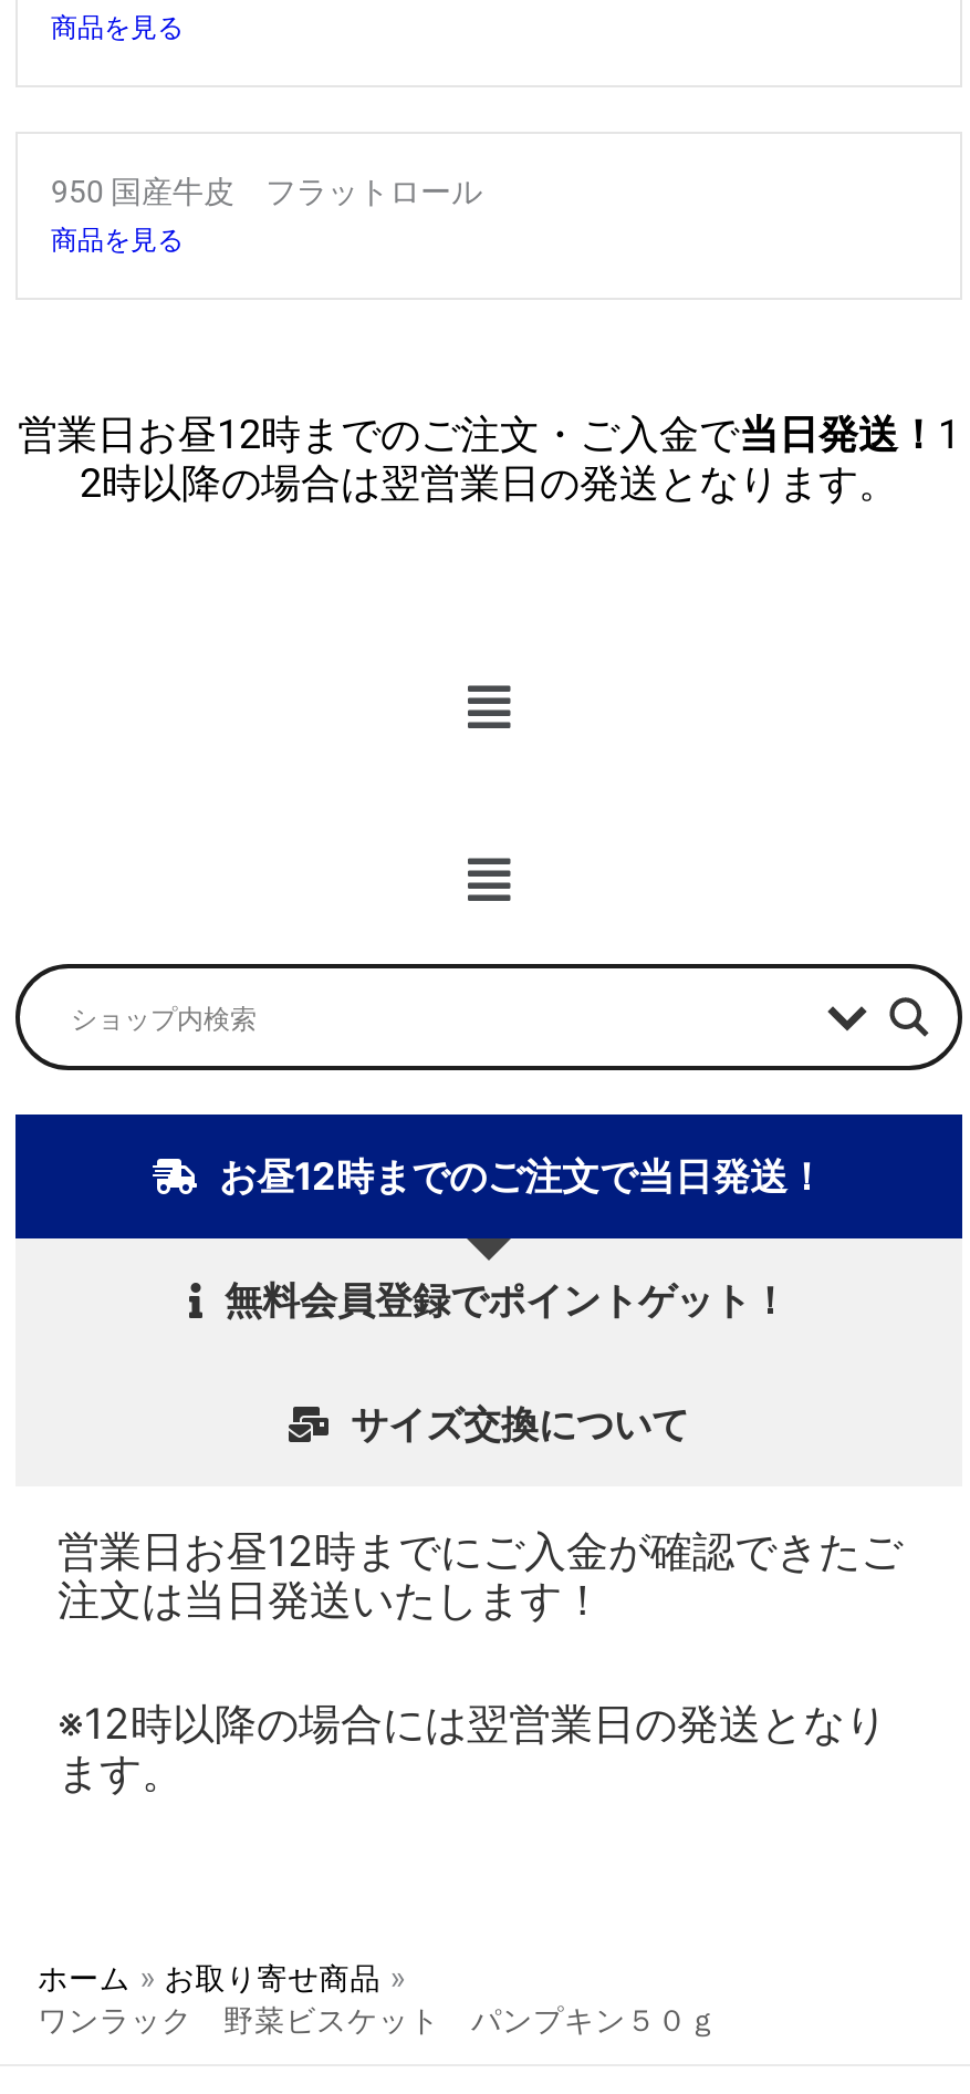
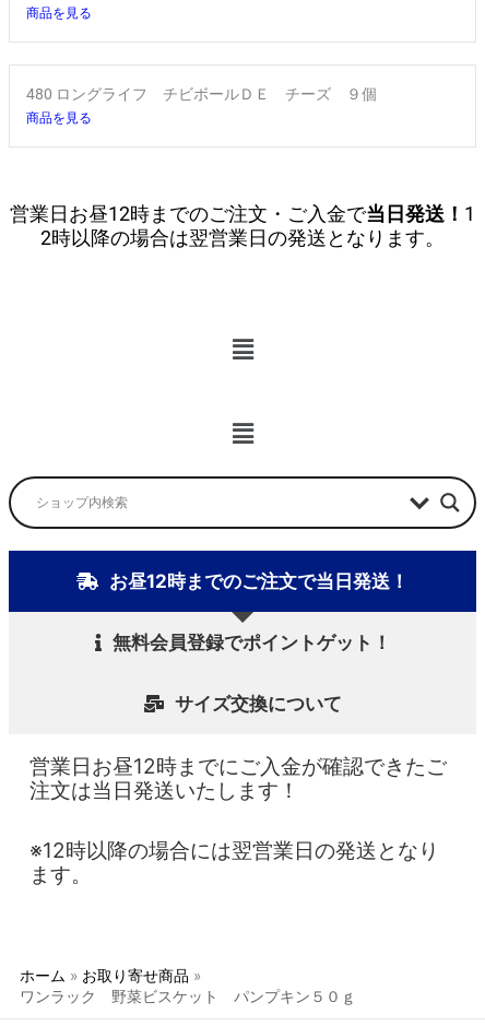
- 950 国産牛皮 フラットロール
+ 480 ロングライフ チビボールＤＥ チーズ ９個
